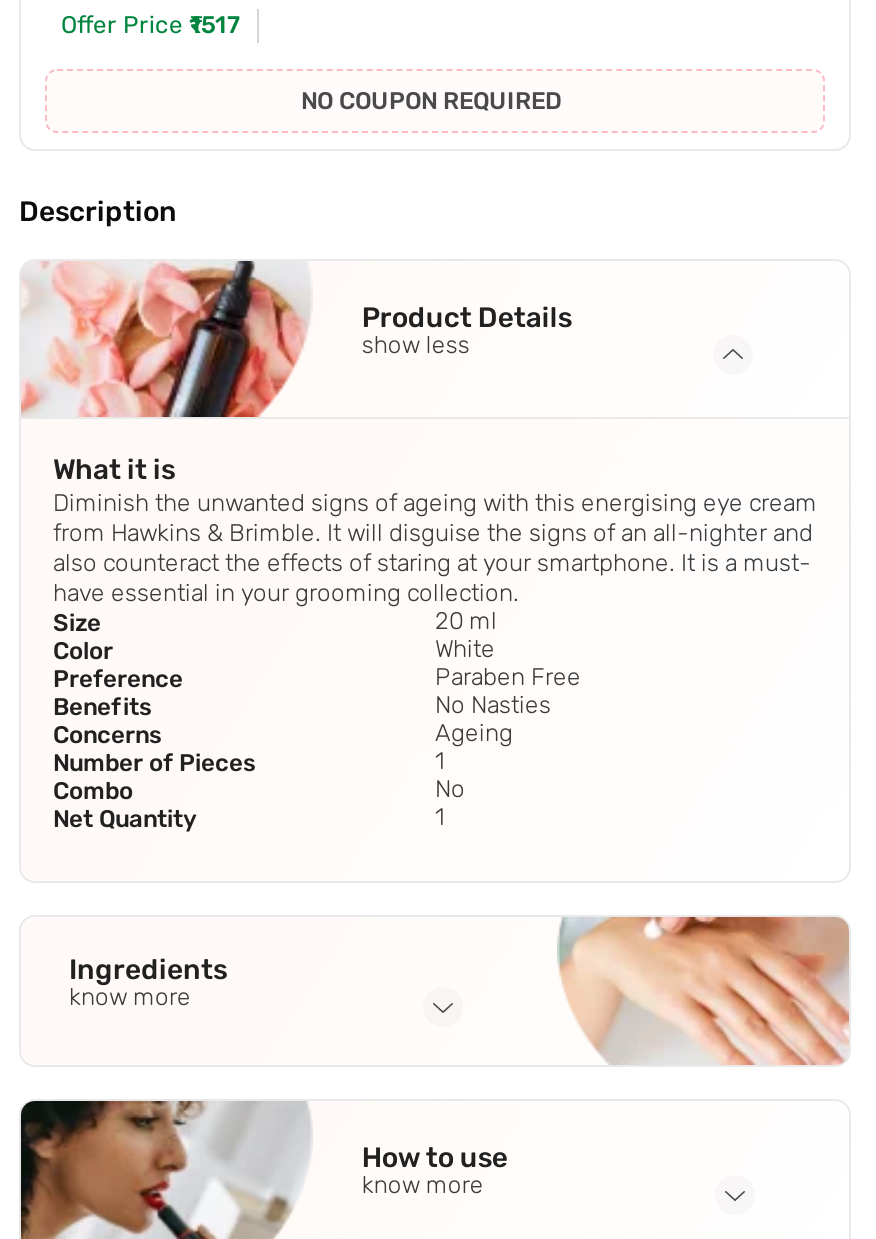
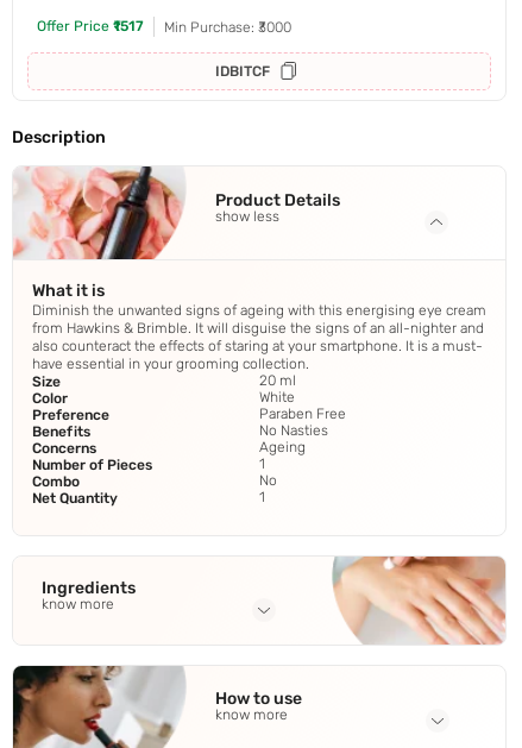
- NO COUPON REQUIRED
+ Min Purchase: ₹3000
+ IDBITCF
